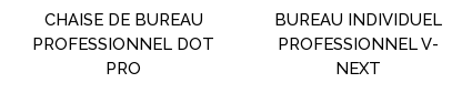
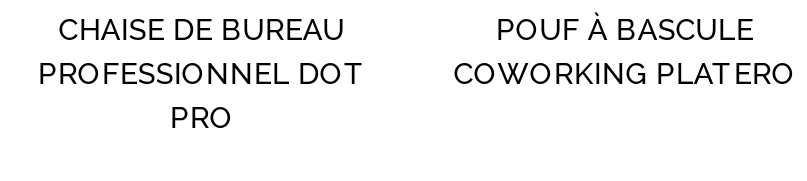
- BUREAU INDIVIDUEL
- PROFESSIONNEL V-
- NEXT
+ POUF À BASCULE
+ COWORKING PLATERO
